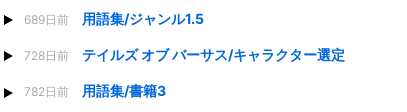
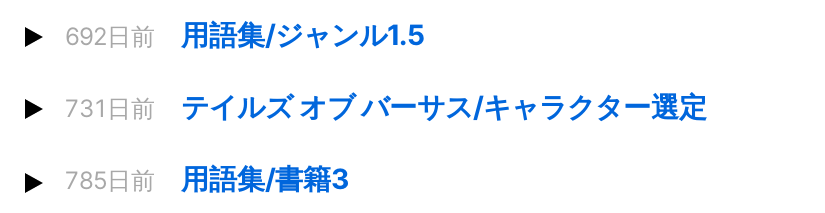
- 689日前 用語集/ジャンル1.5
+ 692日前 用語集/ジャンル1.5

- 728日前 テイルズ オブ バーサス/キャラクター選定
+ 731日前 テイルズ オブ バーサス/キャラクター選定

- 782日前 用語集/書籍3
+ 785日前 用語集/書籍3
